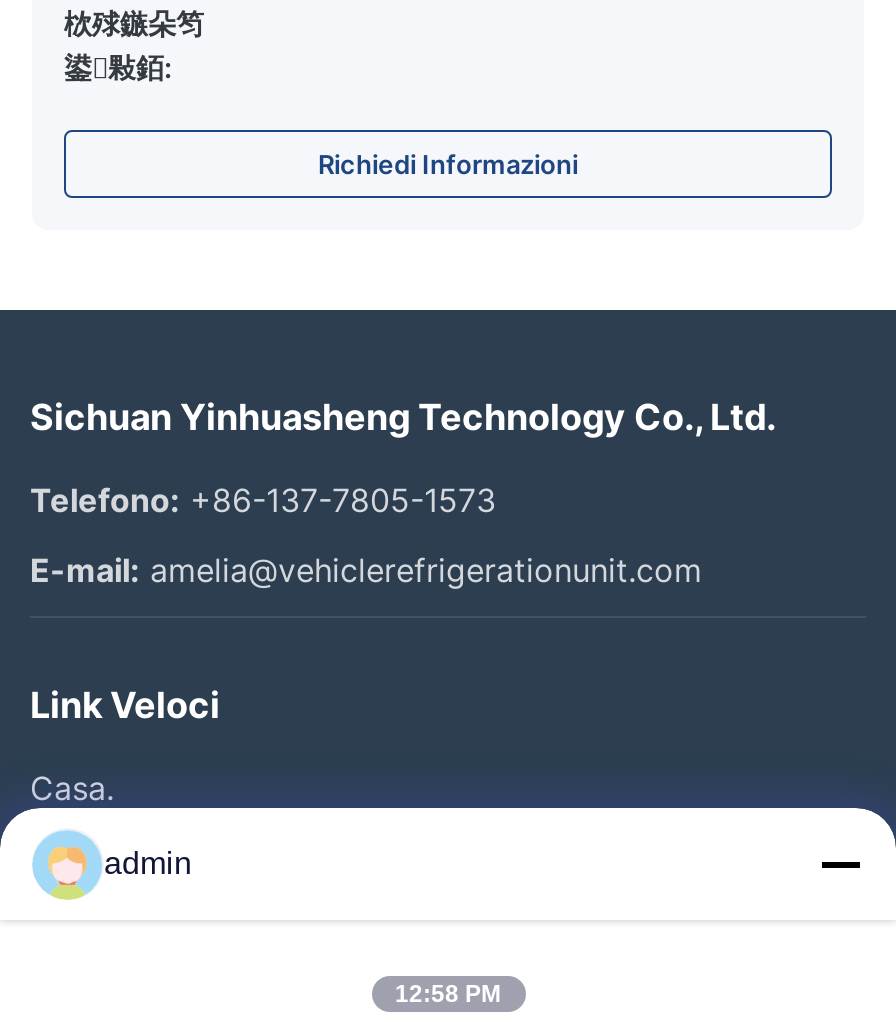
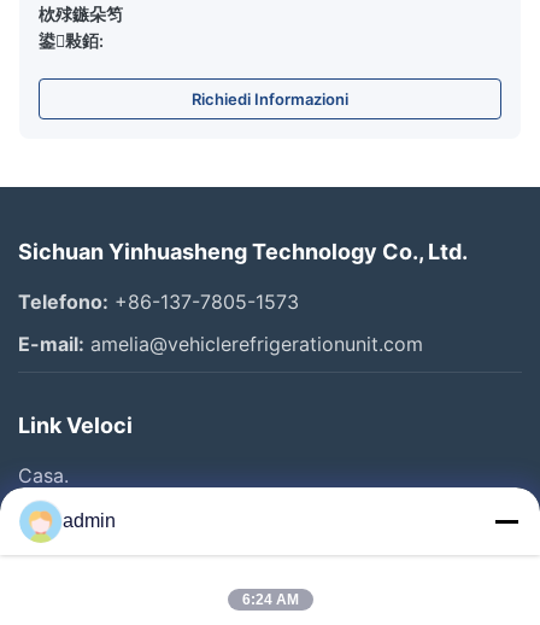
- 12:58 PM
+ 6:24 AM
